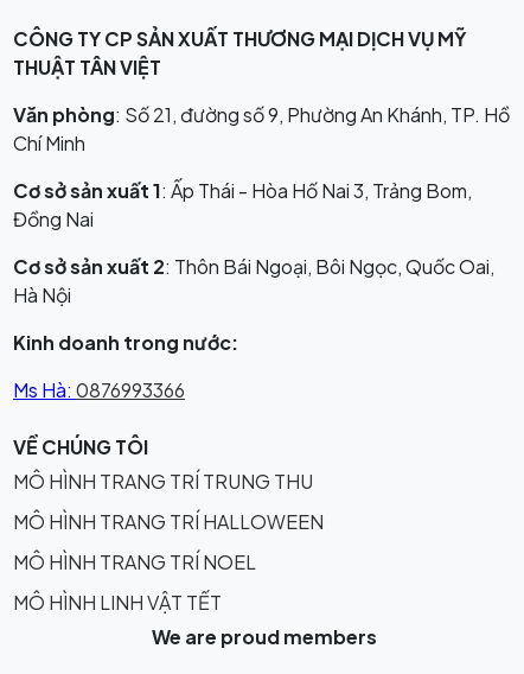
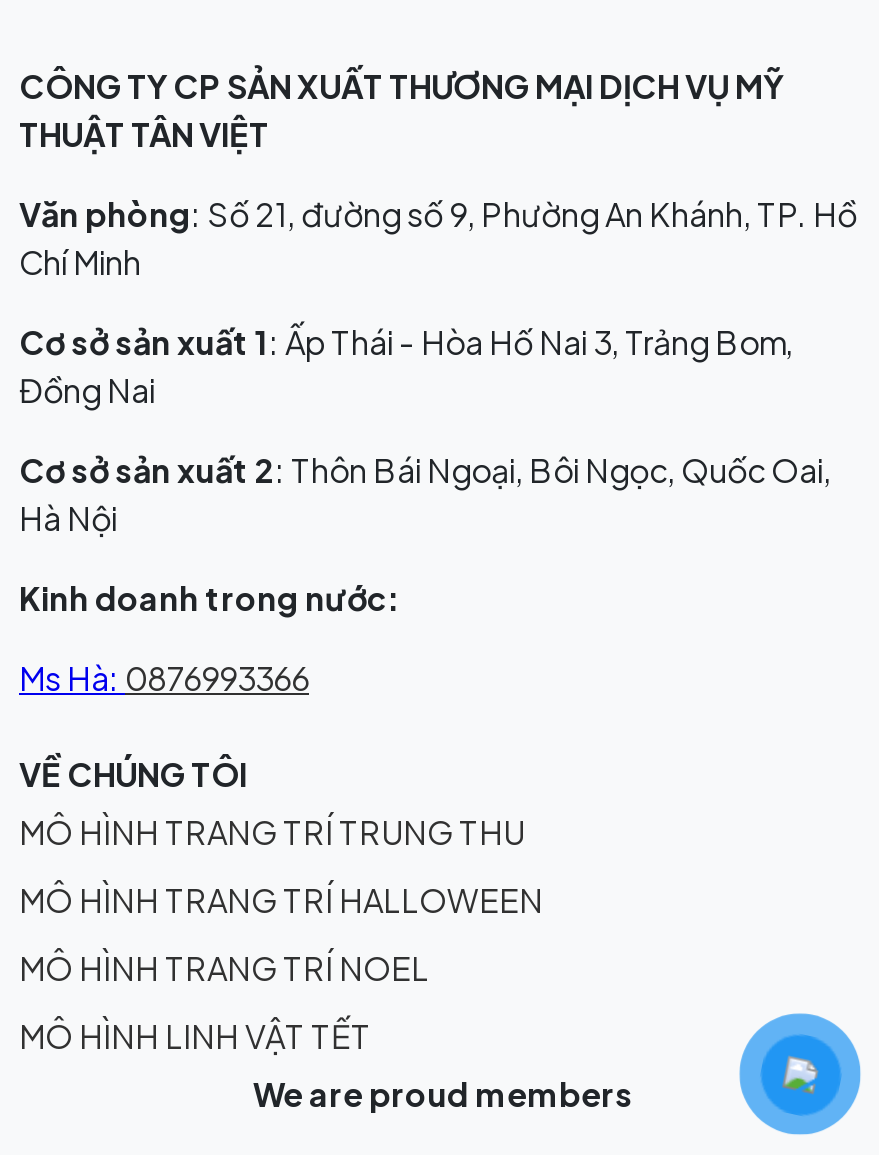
+ [image]
